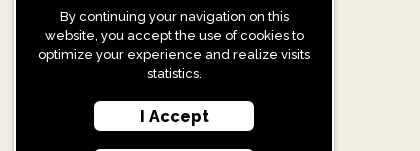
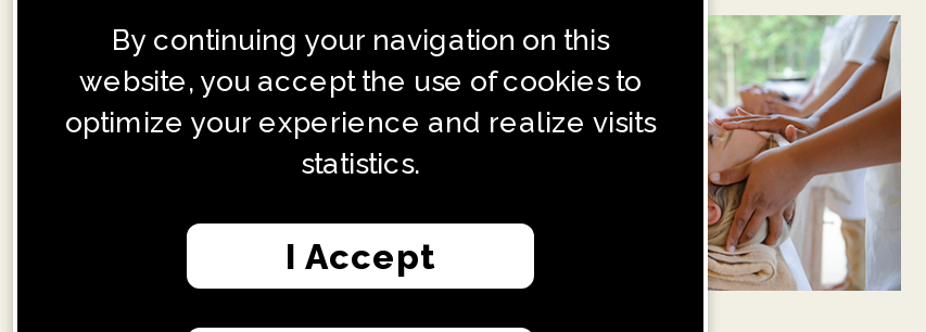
+ [image]
